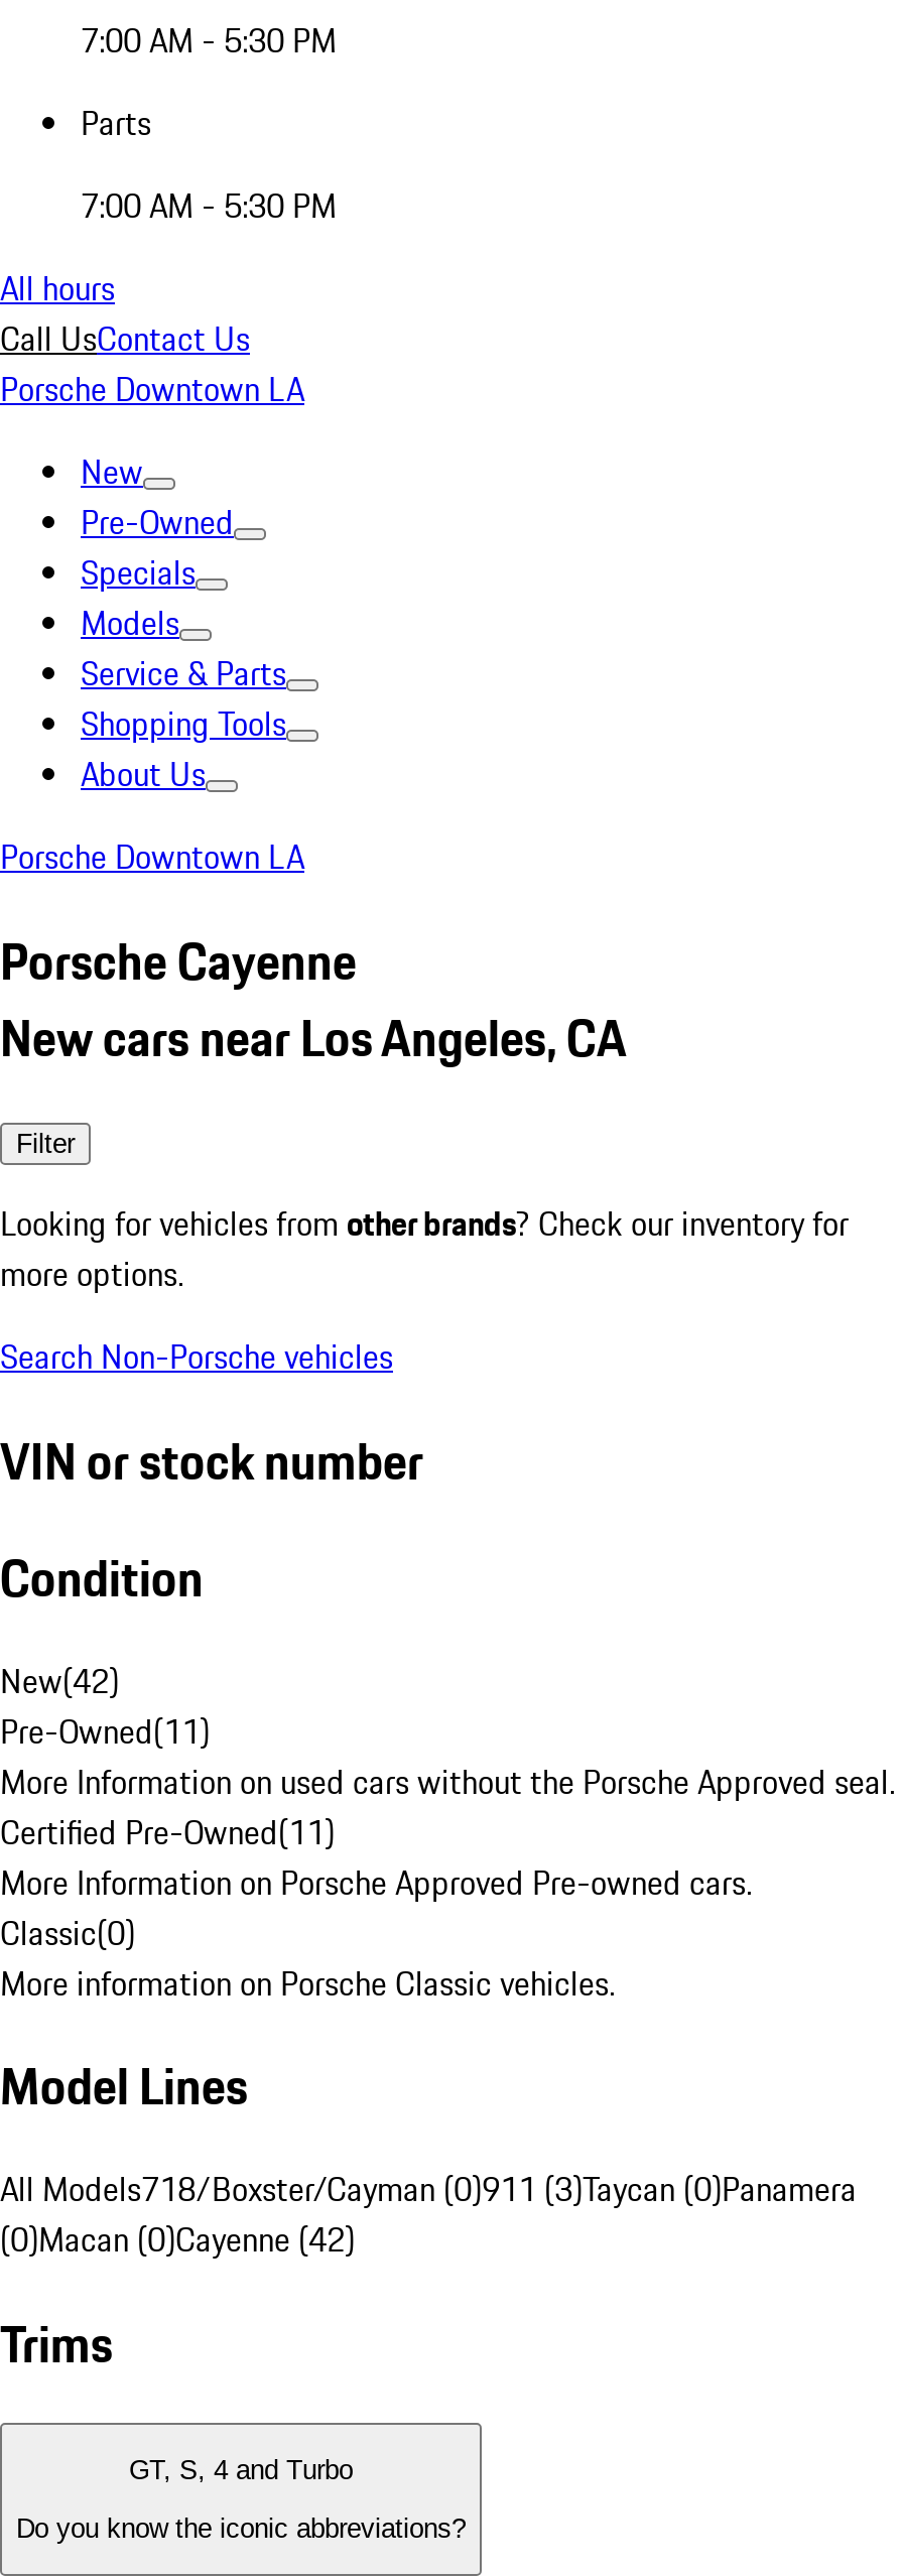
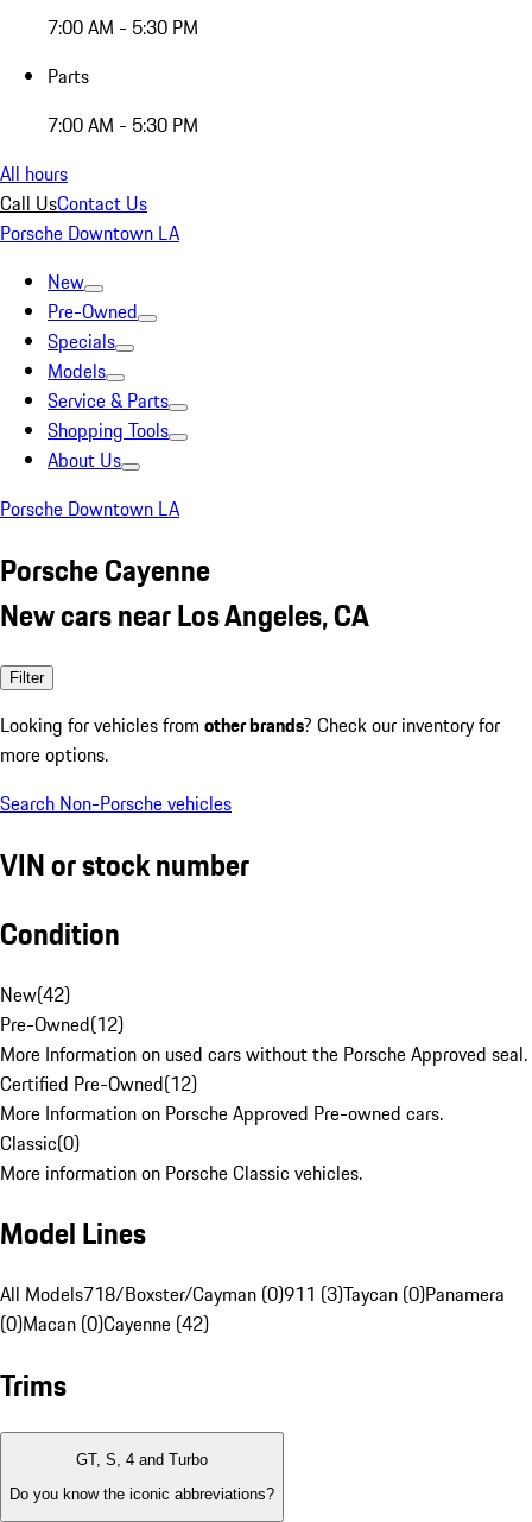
- Pre-Owned(11)
+ Pre-Owned(12)

- Certified Pre-Owned(11)
+ Certified Pre-Owned(12)
